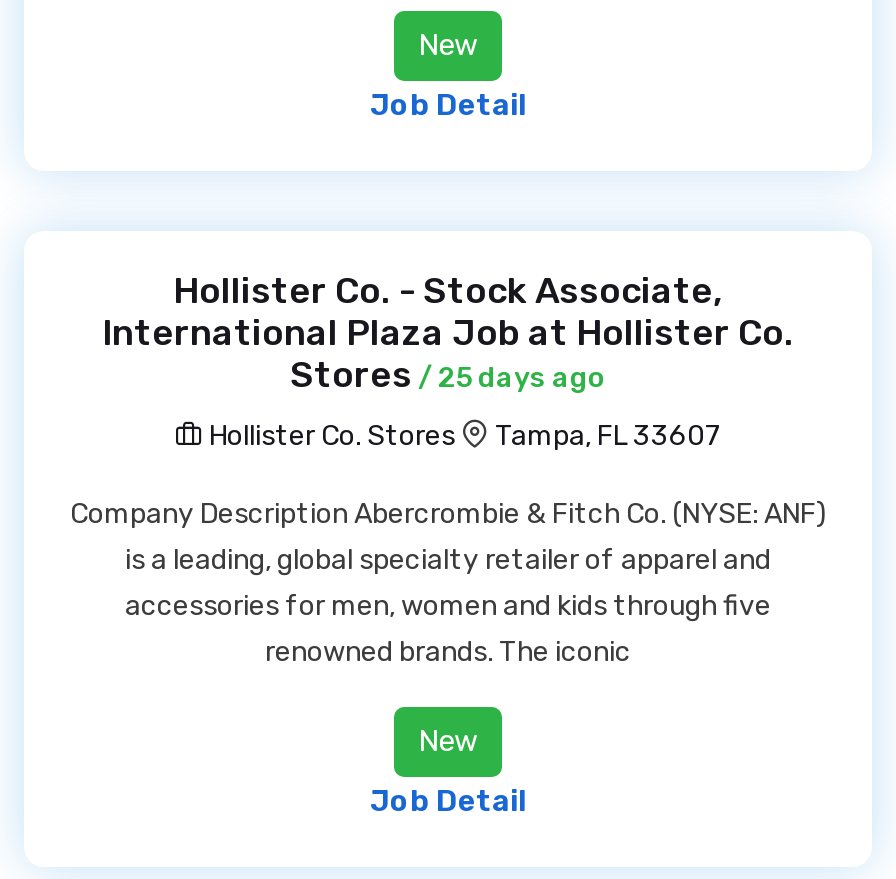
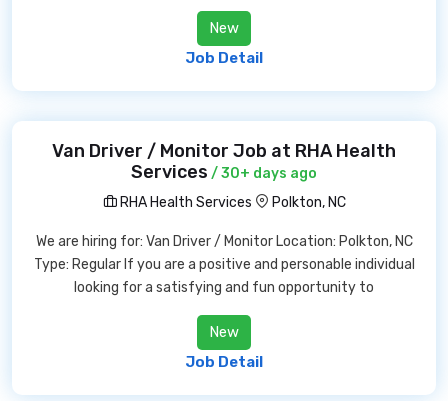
- Hollister Co. - Stock Associate,
- International Plaza Job at Hollister Co.
- Stores / 25 days ago
+ Van Driver / Monitor Job at RHA Health
+ Services / 30+ days ago

- Hollister Co. Stores
- Tampa, FL 33607
+ RHA Health Services
+ Polkton, NC

- Company Description Abercrombie & Fitch Co. (NYSE: ANF)
- is a leading, global specialty retailer of apparel and
- accessories for men, women and kids through five
- renowned brands. The iconic
+ We are hiring for: Van Driver / Monitor Location: Polkton, NC
+ Type: Regular If you are a positive and personable individual
+ looking for a satisfying and fun opportunity to
